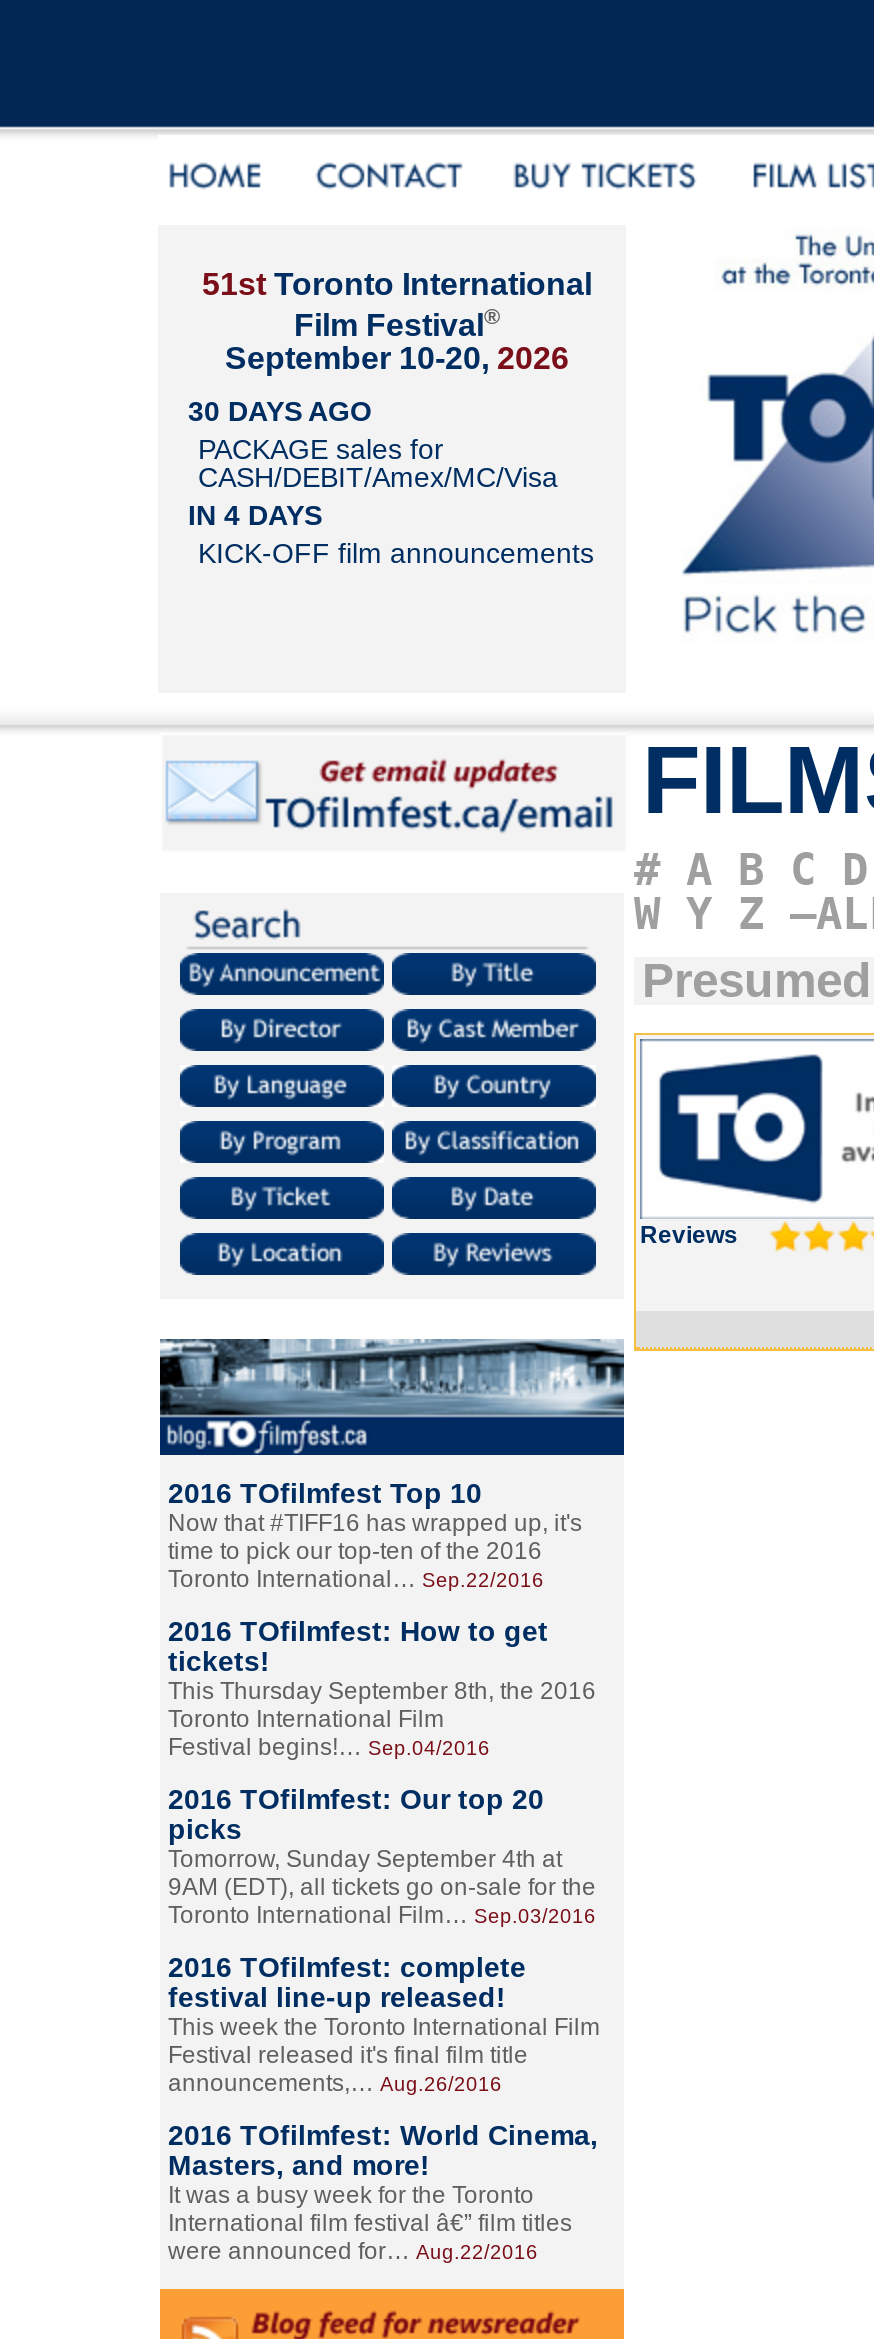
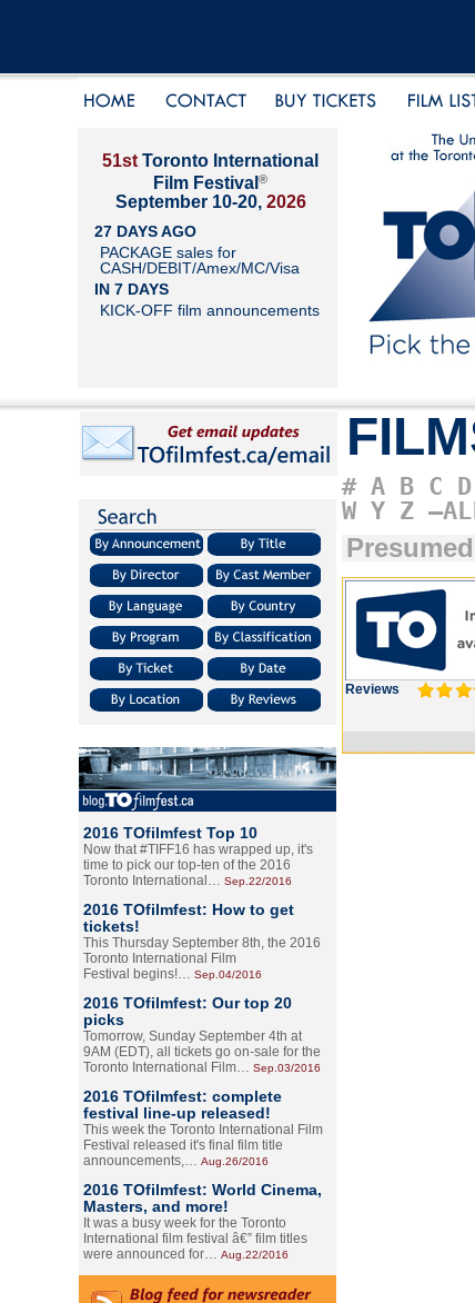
- 30 DAYS AGO
+ 27 DAYS AGO

- IN 4 DAYS
+ IN 7 DAYS
